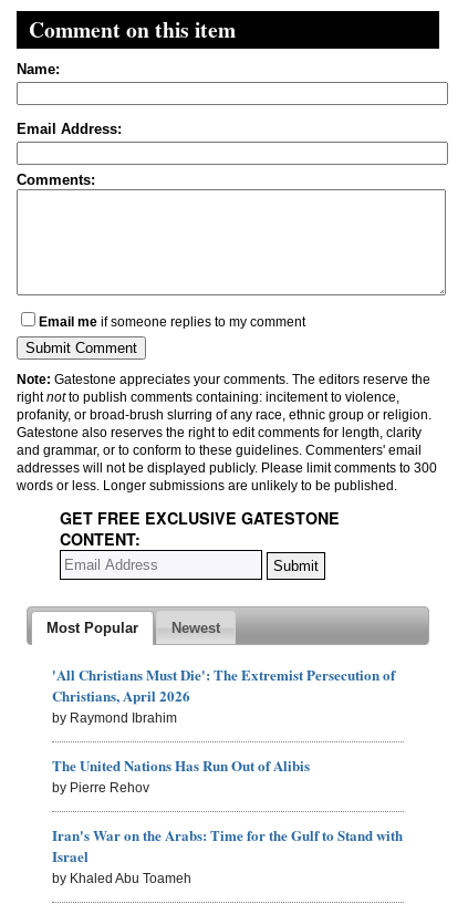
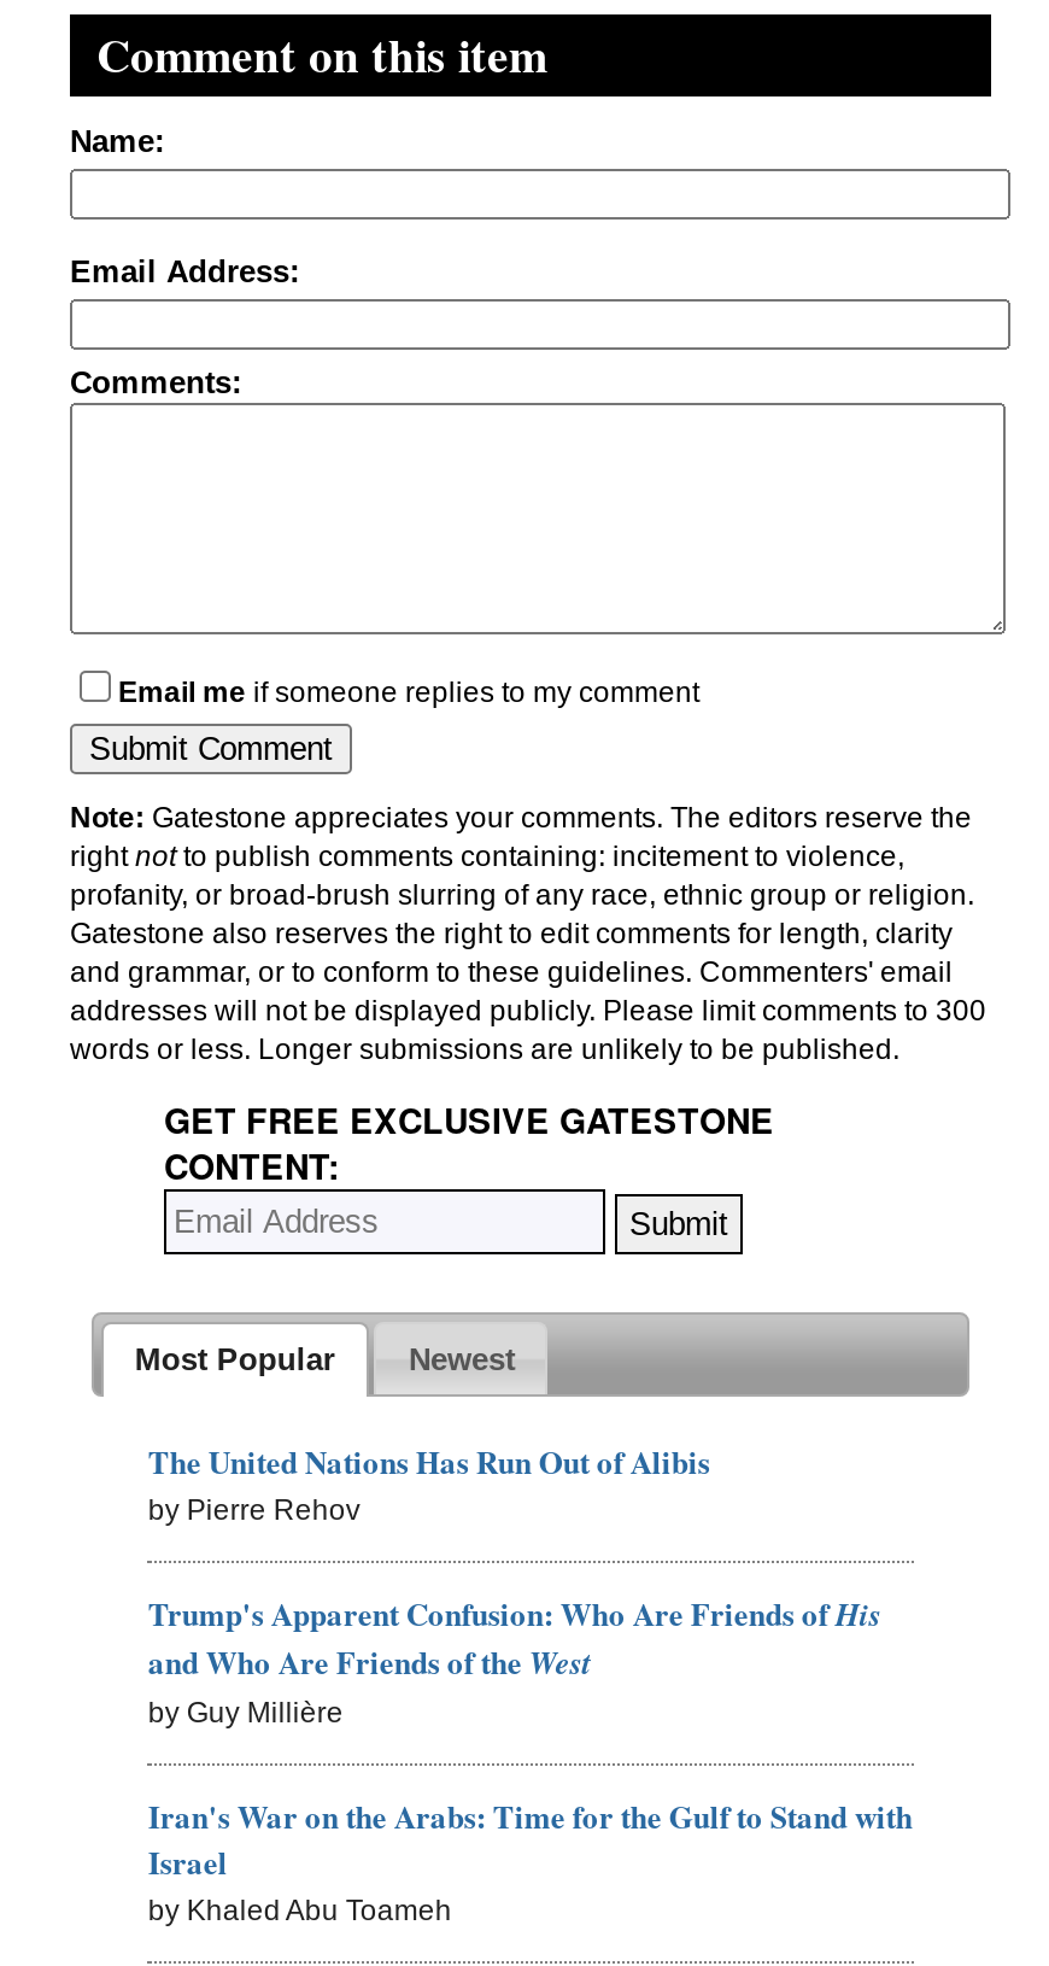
- 'All Christians Must Die': The Extremist Persecution of
- Christians, April 2026
- by Raymond Ibrahim

moved up: The United Nations Has Run Out of Alibis | by Pierre Rehov

+ Trump's Apparent Confusion: Who Are Friends ofHis
+ and Who Are Friends of the West
+ by Guy Millière
